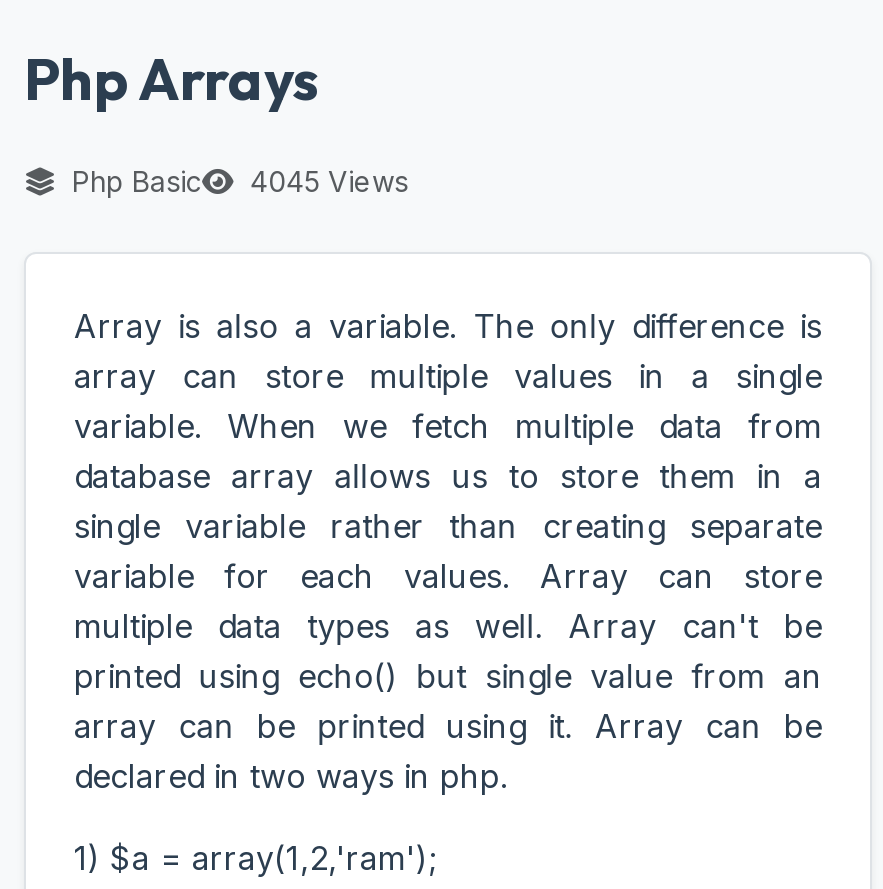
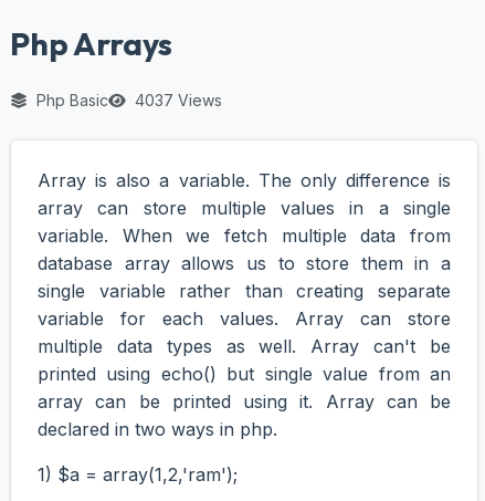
- Php Basic 4045 Views
+ Php Basic 4037 Views
